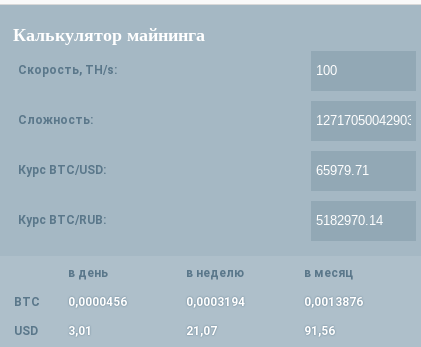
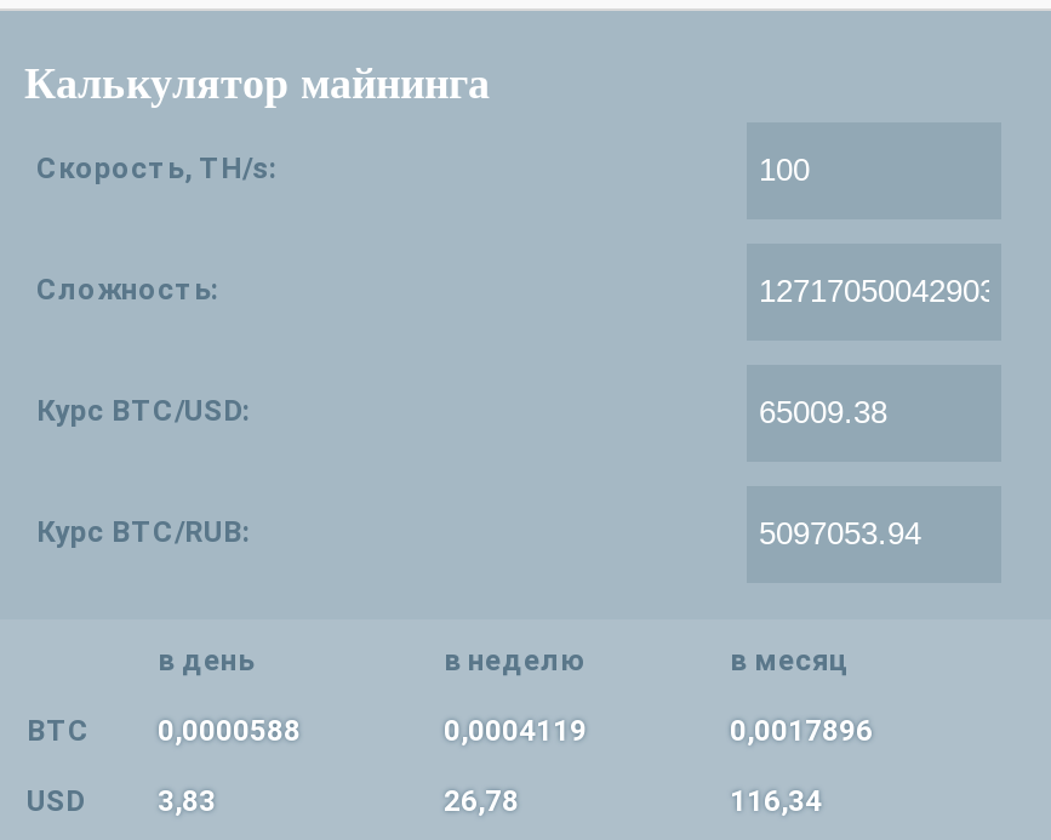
- BTC 0,0000456
+ BTC 0,0000588

- 0,0003194
+ 0,0004119

- 0,0013876
+ 0,0017896

- 3,01
+ 3,83

- 21,07
+ 26,78

- 91,56
+ 116,34
